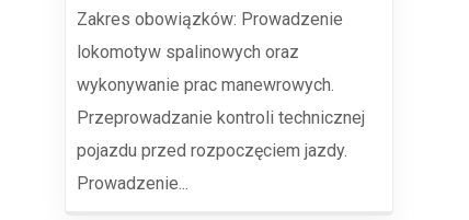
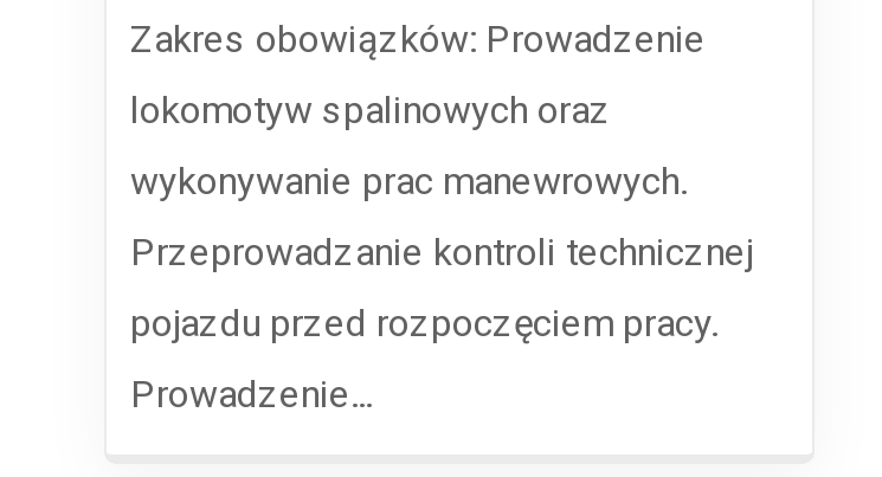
- pojazdu przed rozpoczęciem jazdy.
+ pojazdu przed rozpoczęciem pracy.
